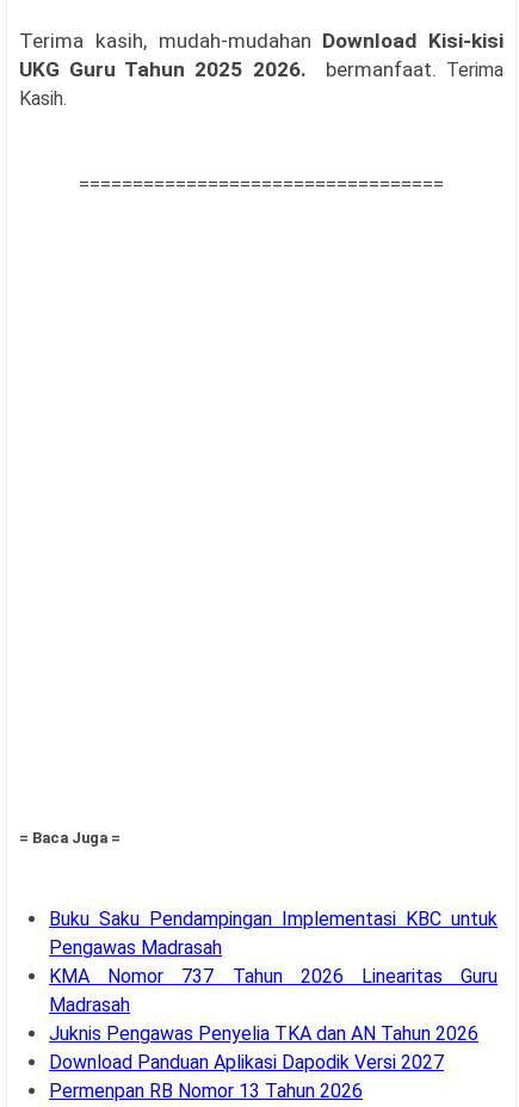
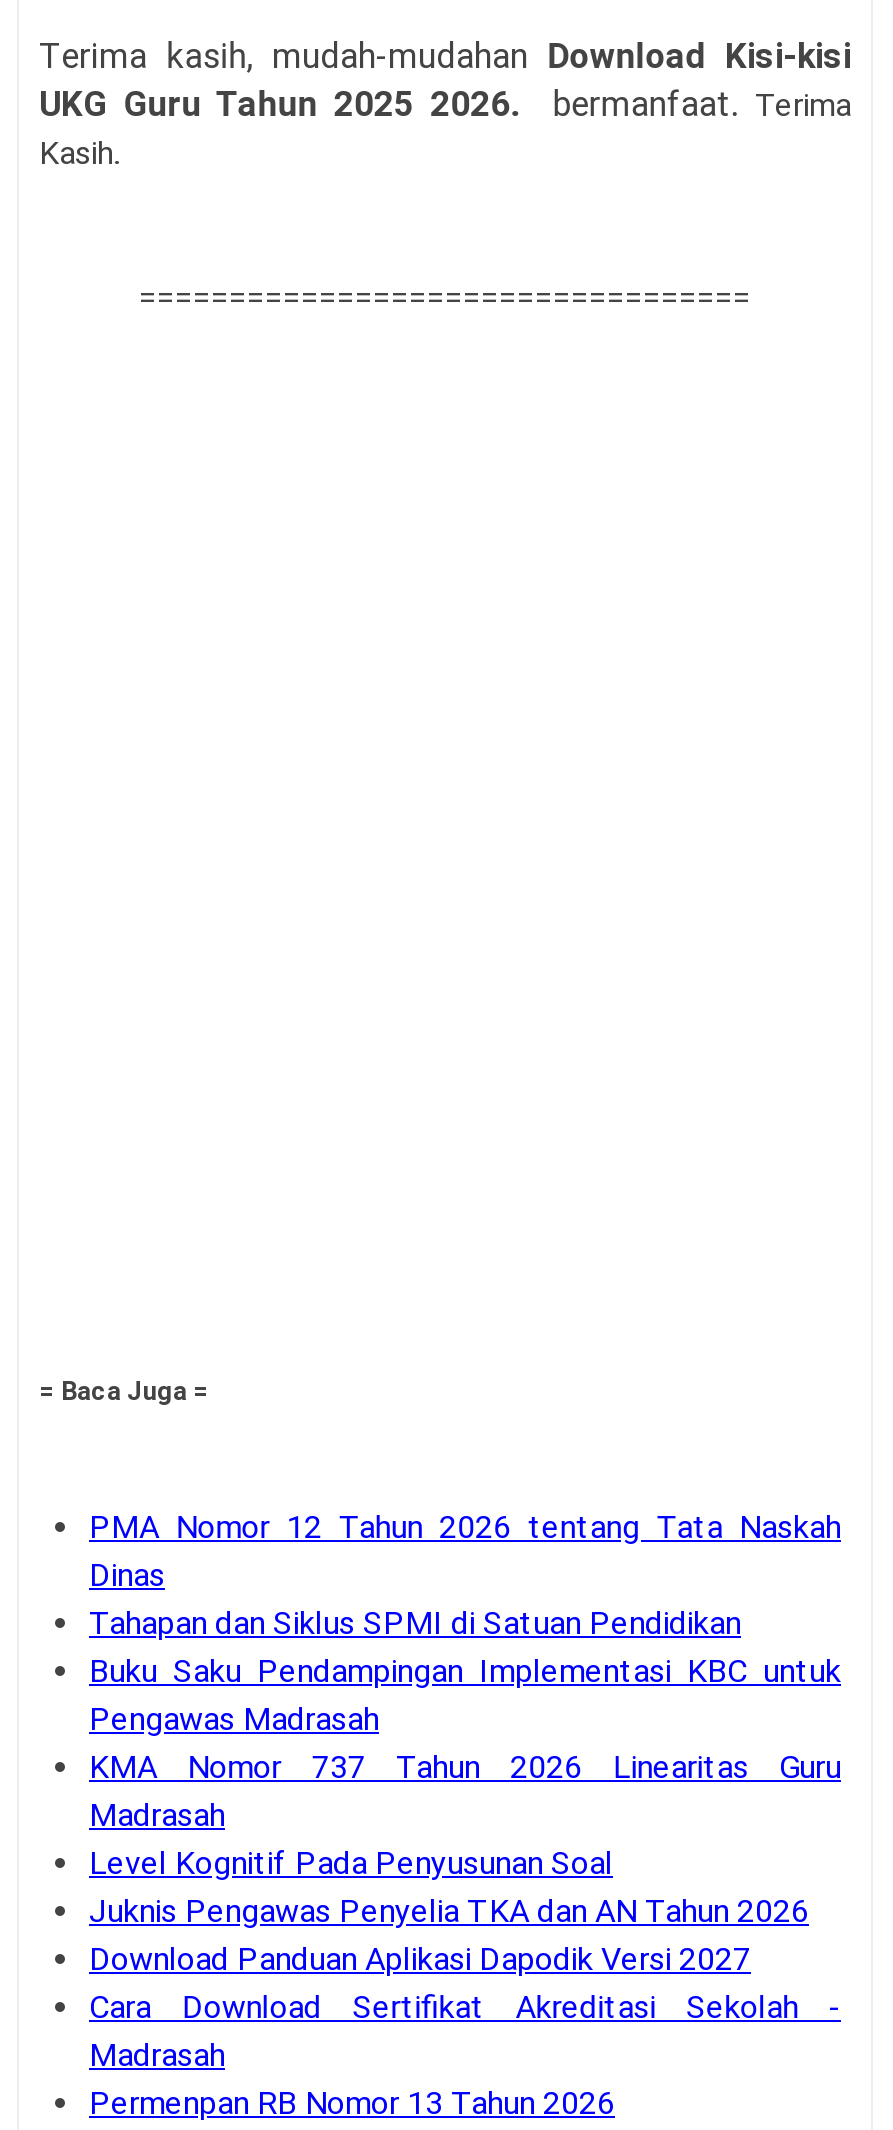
+ PMA Nomor 12 Tahun 2026 tentang Tata Naskah
+ Dinas
+ Tahapan dan Siklus SPMI di Satuan Pendidikan

+ Level Kognitif Pada Penyusunan Soal

+ Cara Download Sertifikat Akreditasi Sekolah -
+ Madrasah
